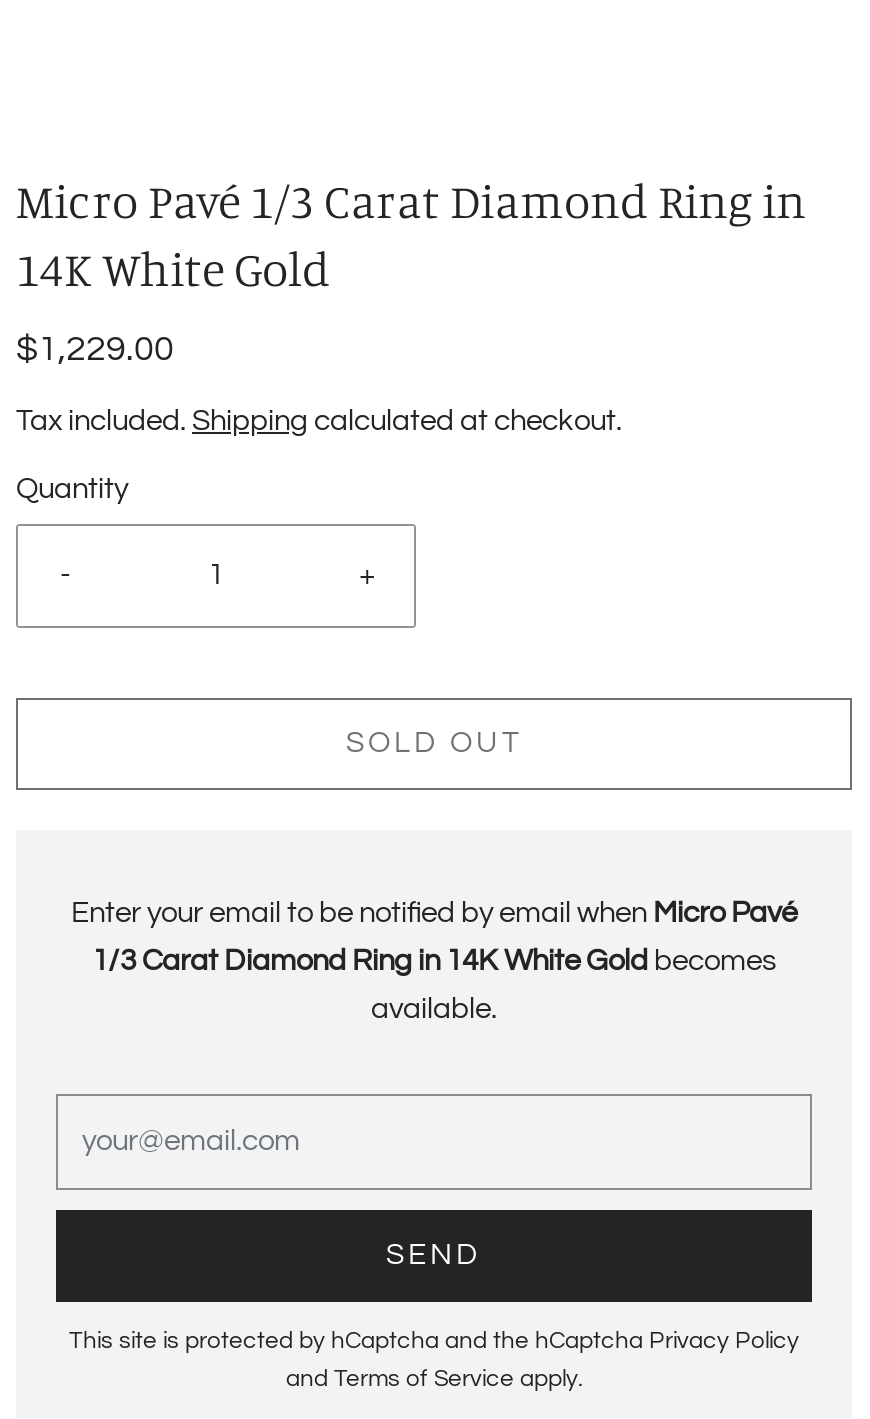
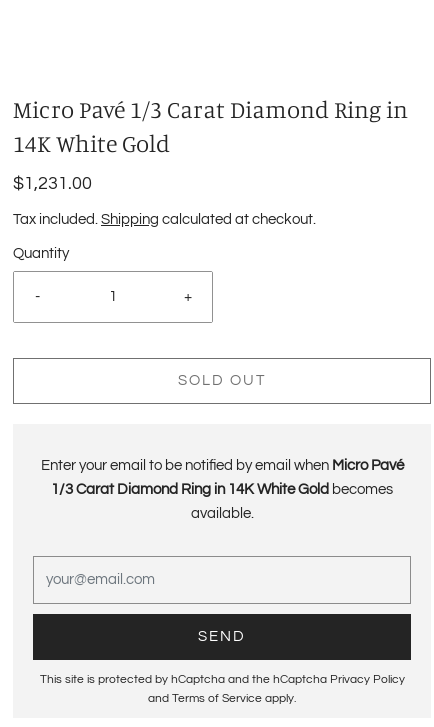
- $1,229.00
+ $1,231.00
